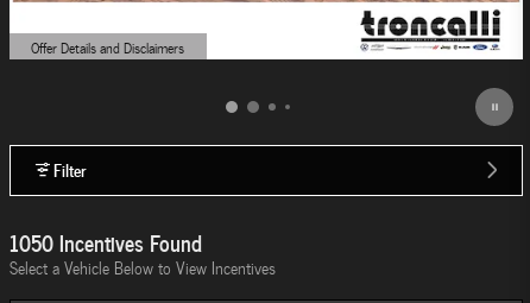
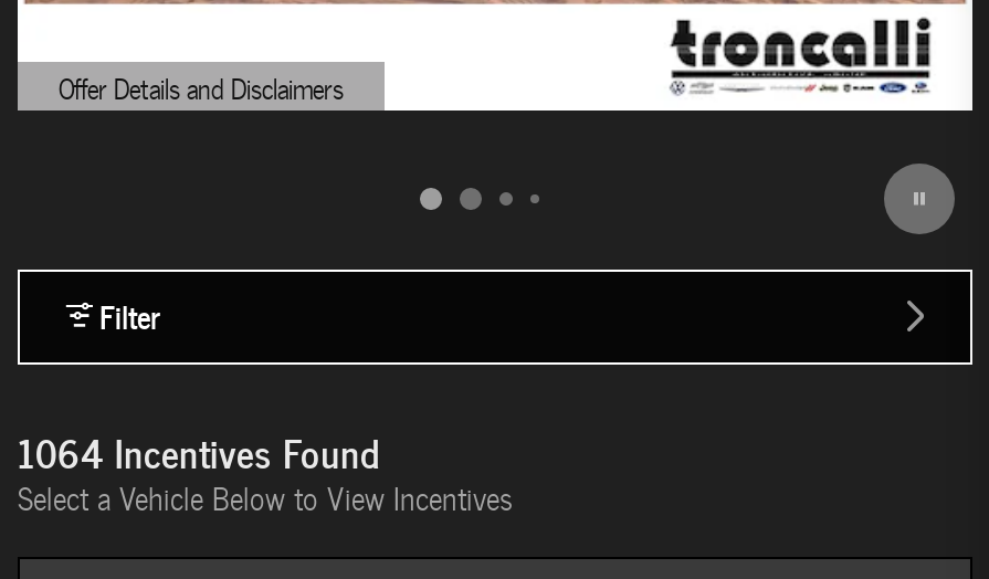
- 1050 Incentives Found
+ 1064 Incentives Found
